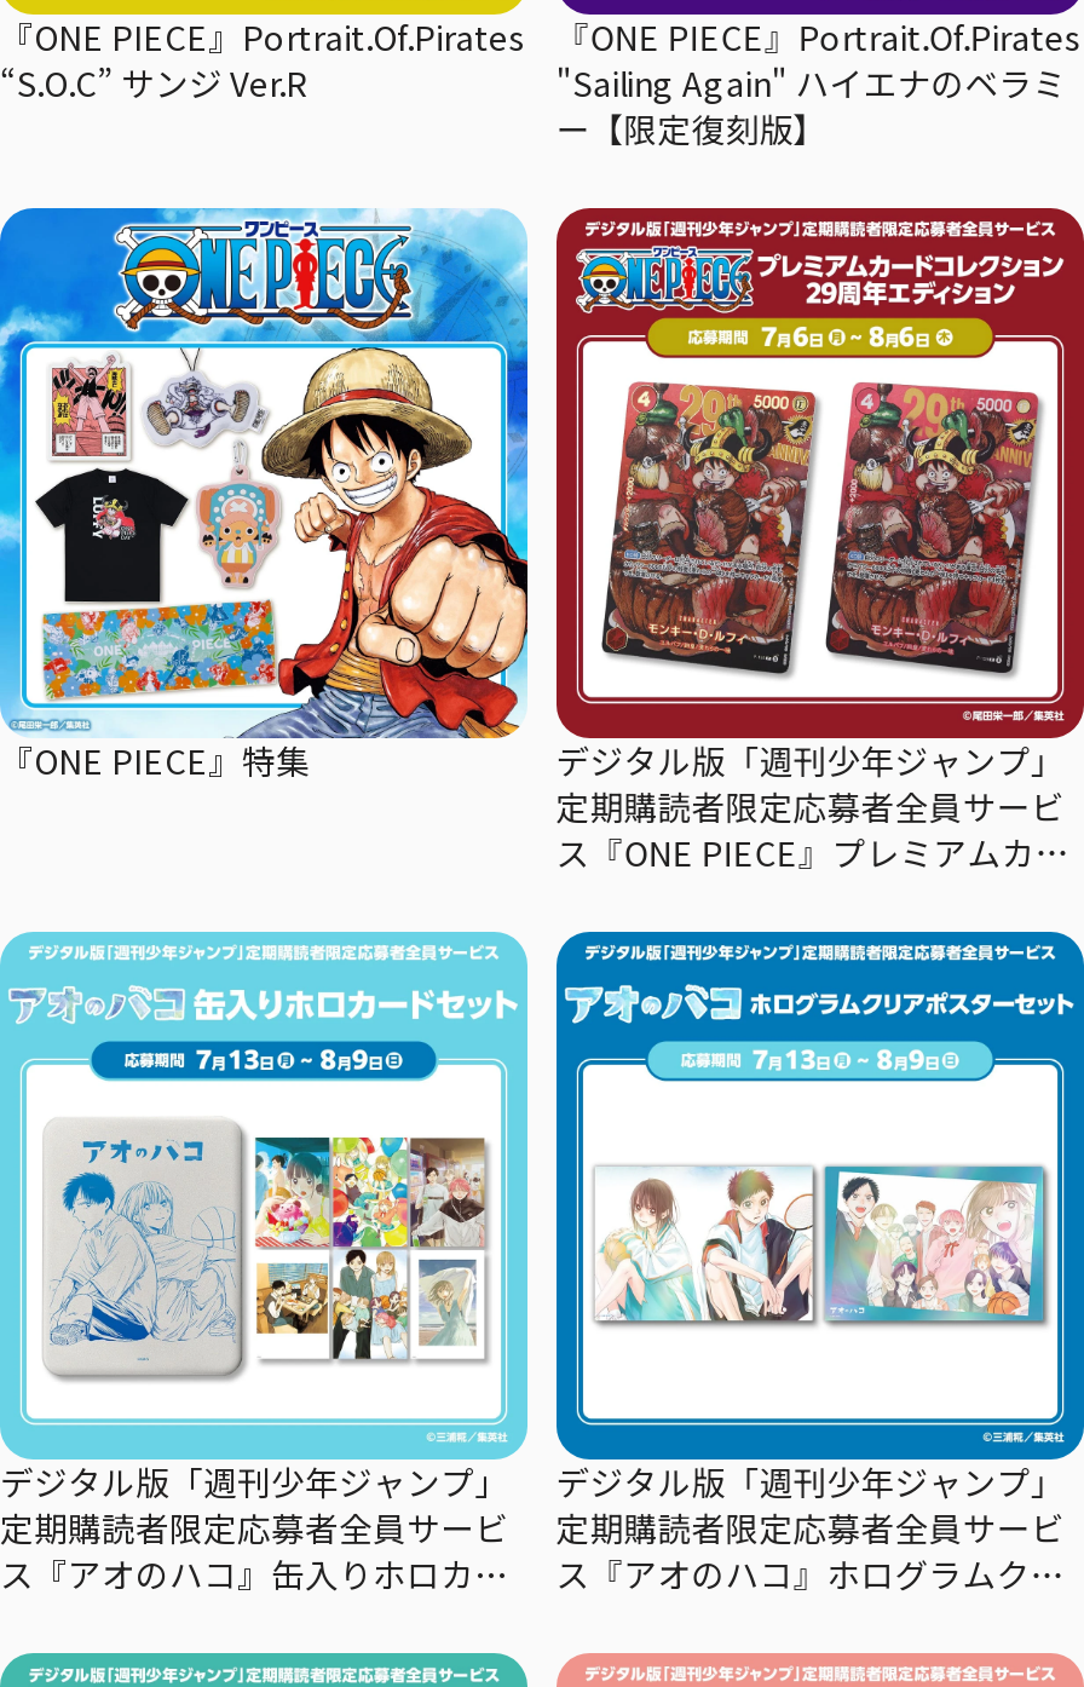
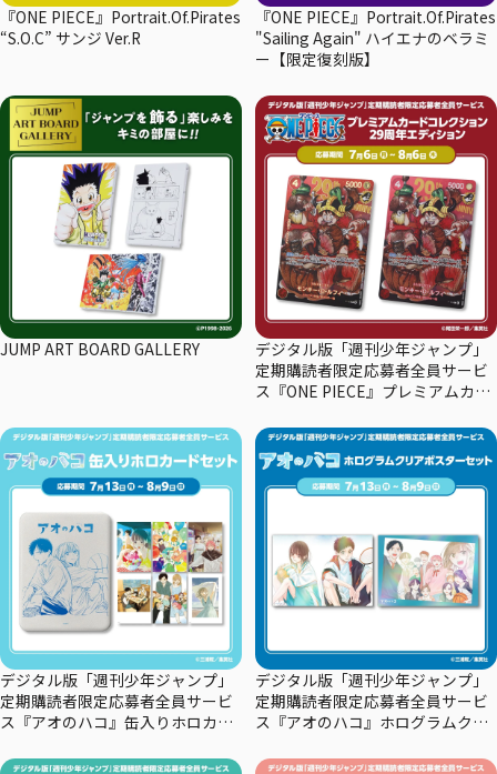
- [image]
- 『ONE PIECE』特集
+ [image]
+ JUMP ART BOARD GALLERY
